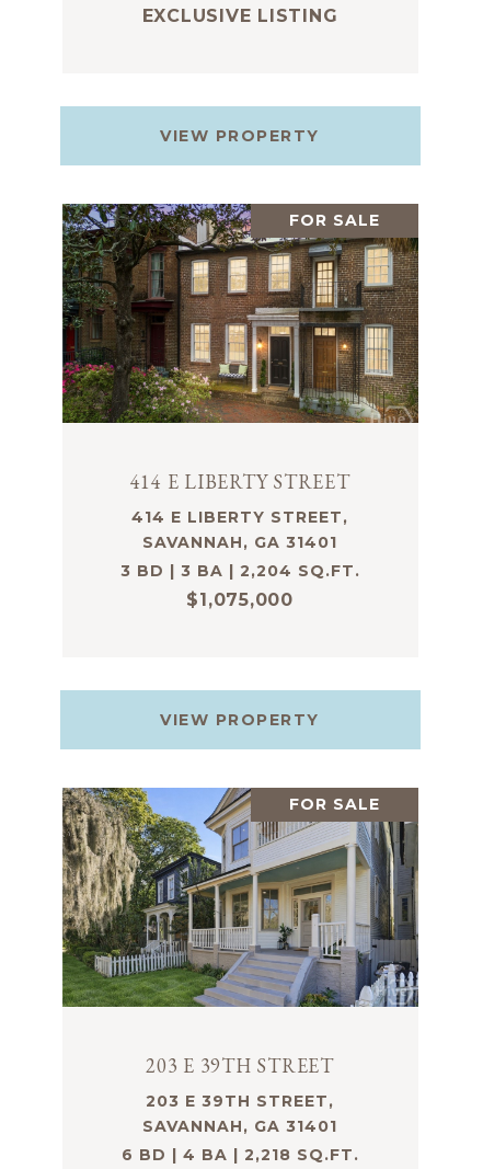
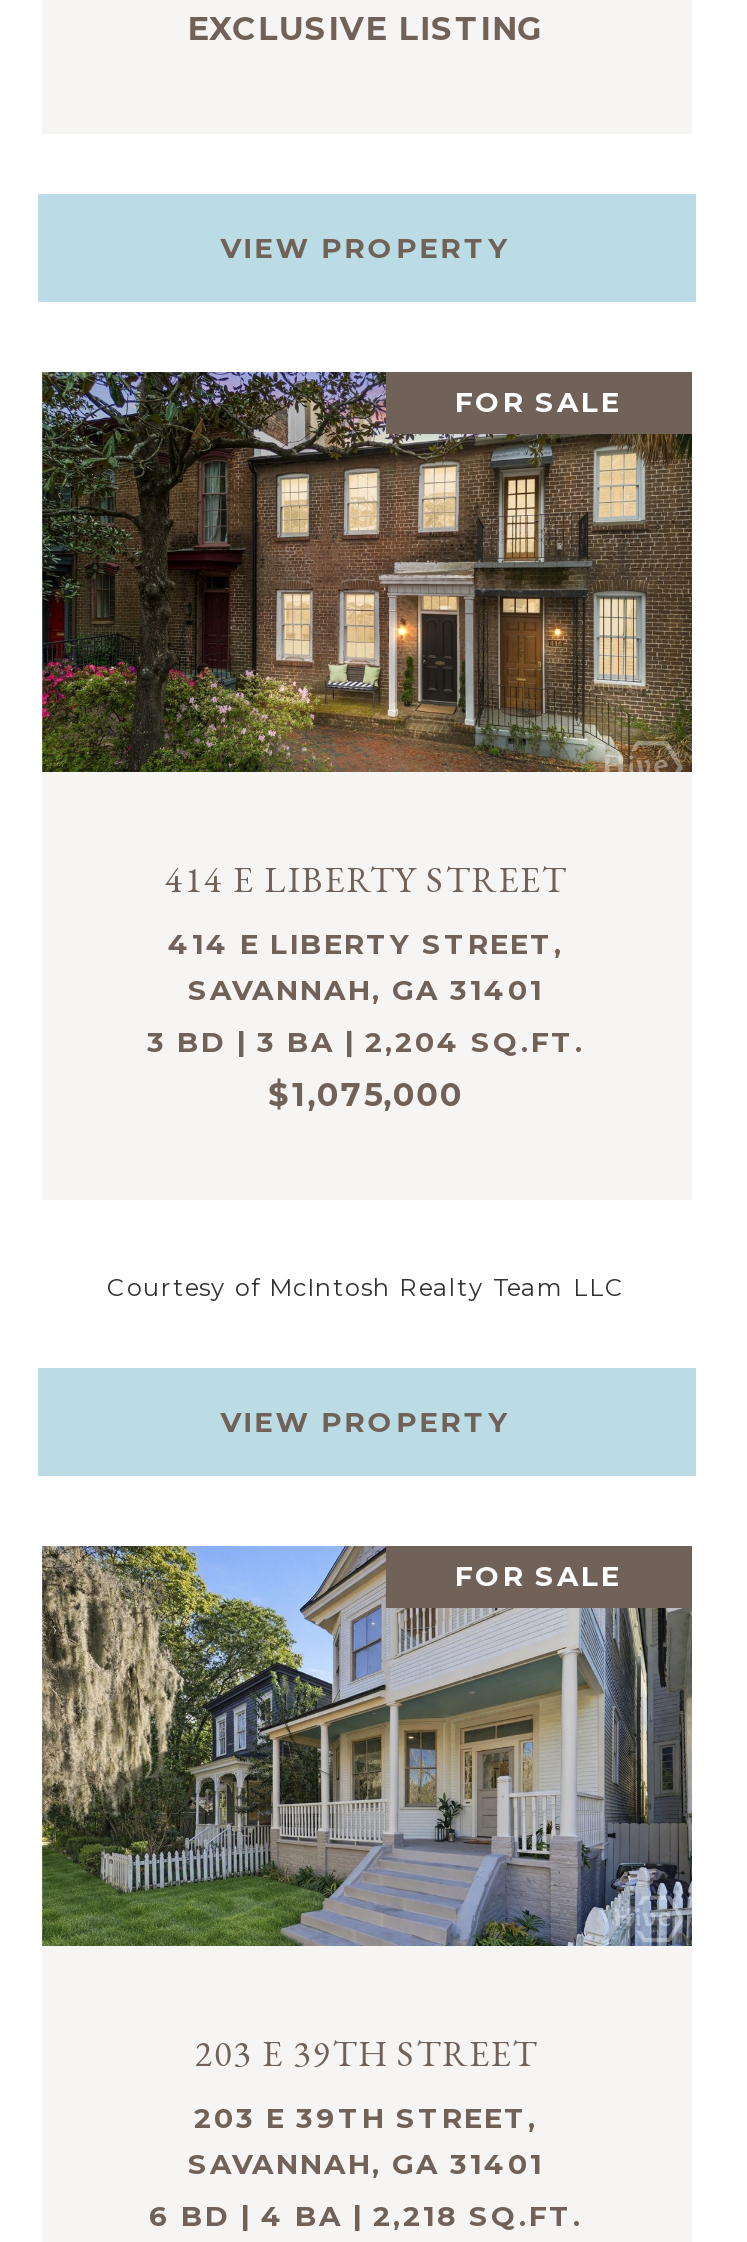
+ Courtesy of McIntosh Realty Team LLC
